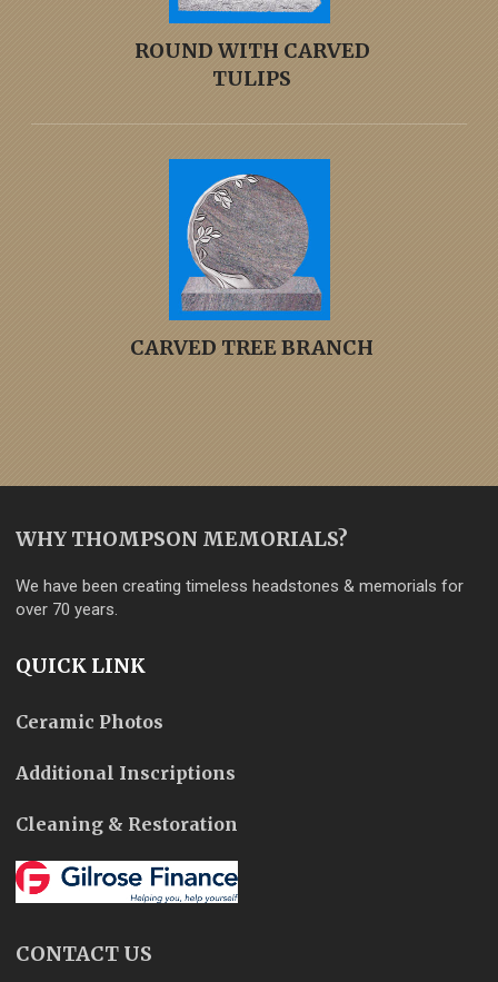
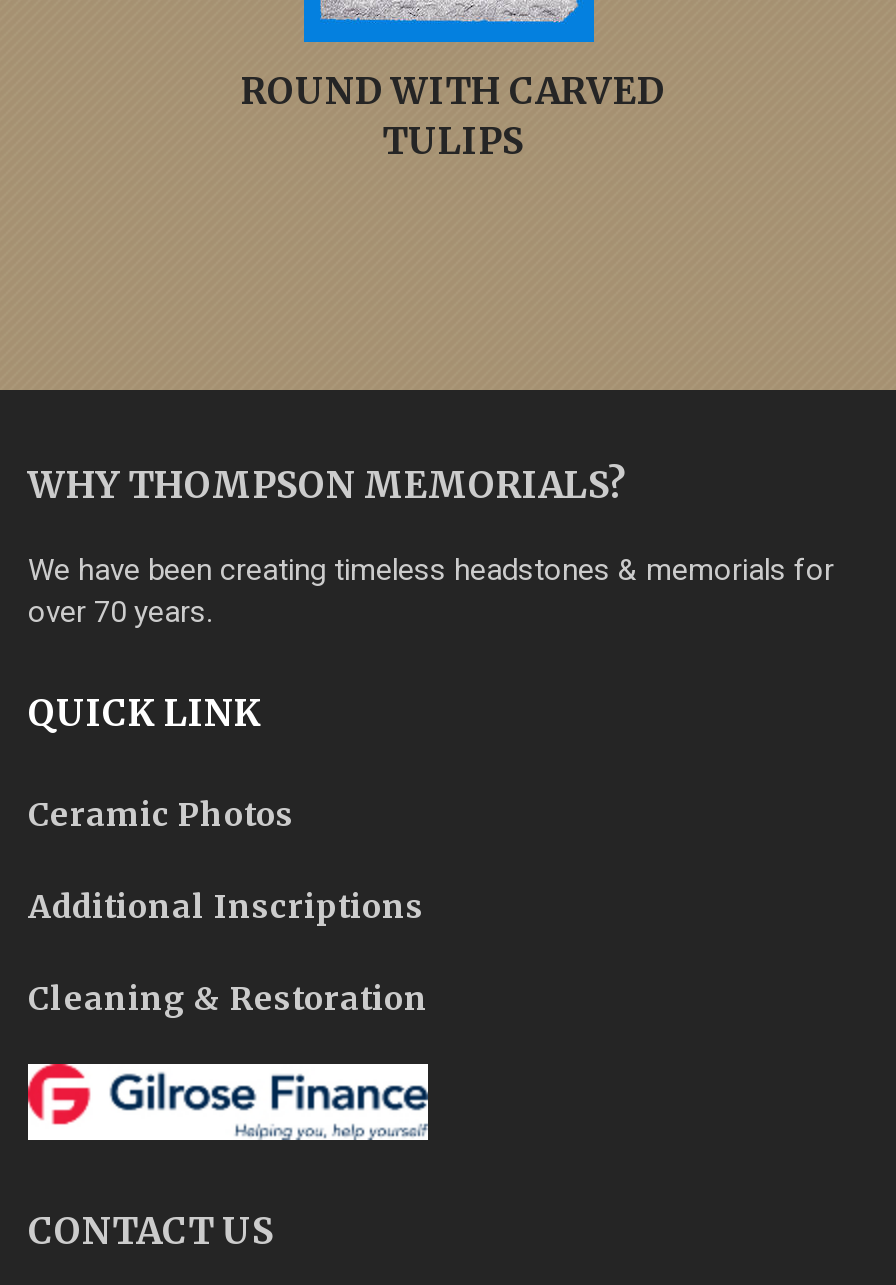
- [image]
- CARVED TREE BRANCH
